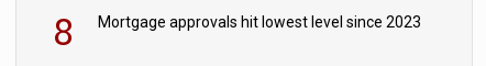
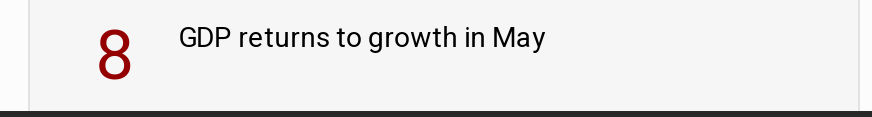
- Mortgage approvals hit lowest level since 2023
+ GDP returns to growth in May
